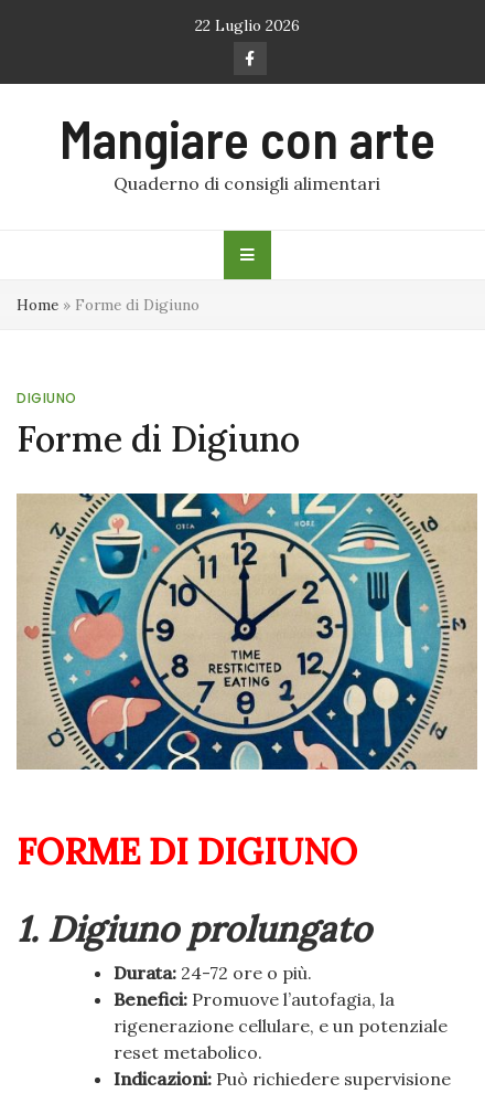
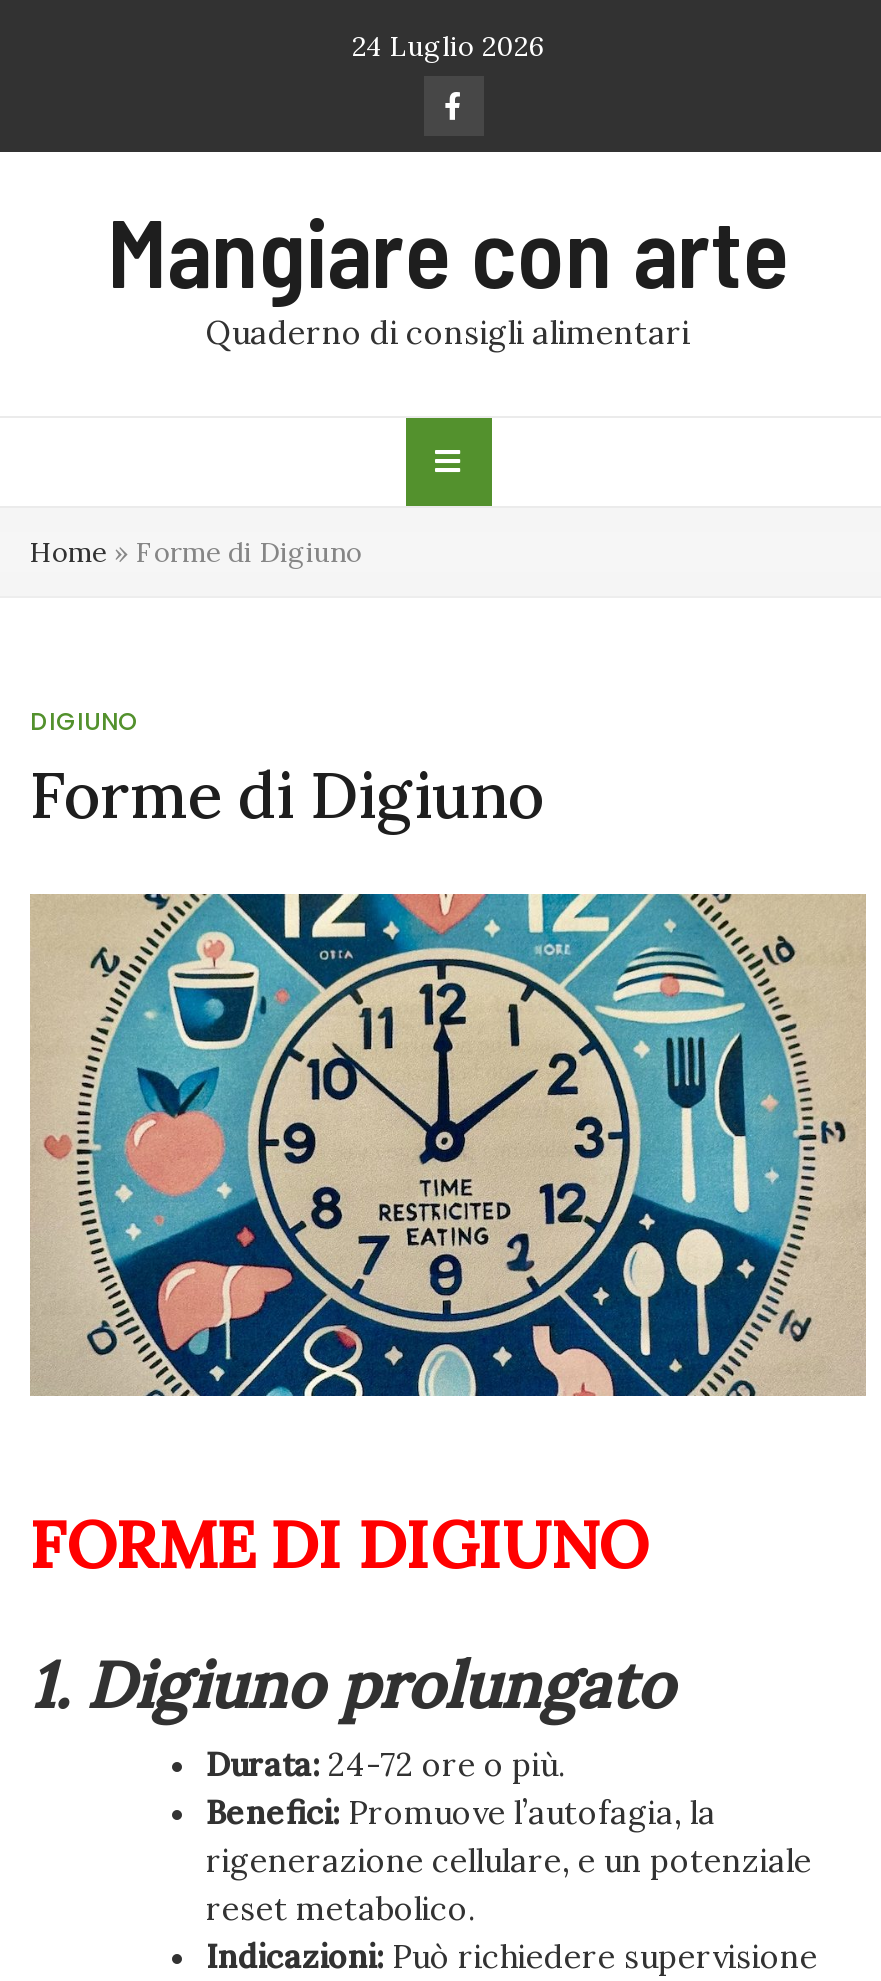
- 22 Luglio 2026
+ 24 Luglio 2026
